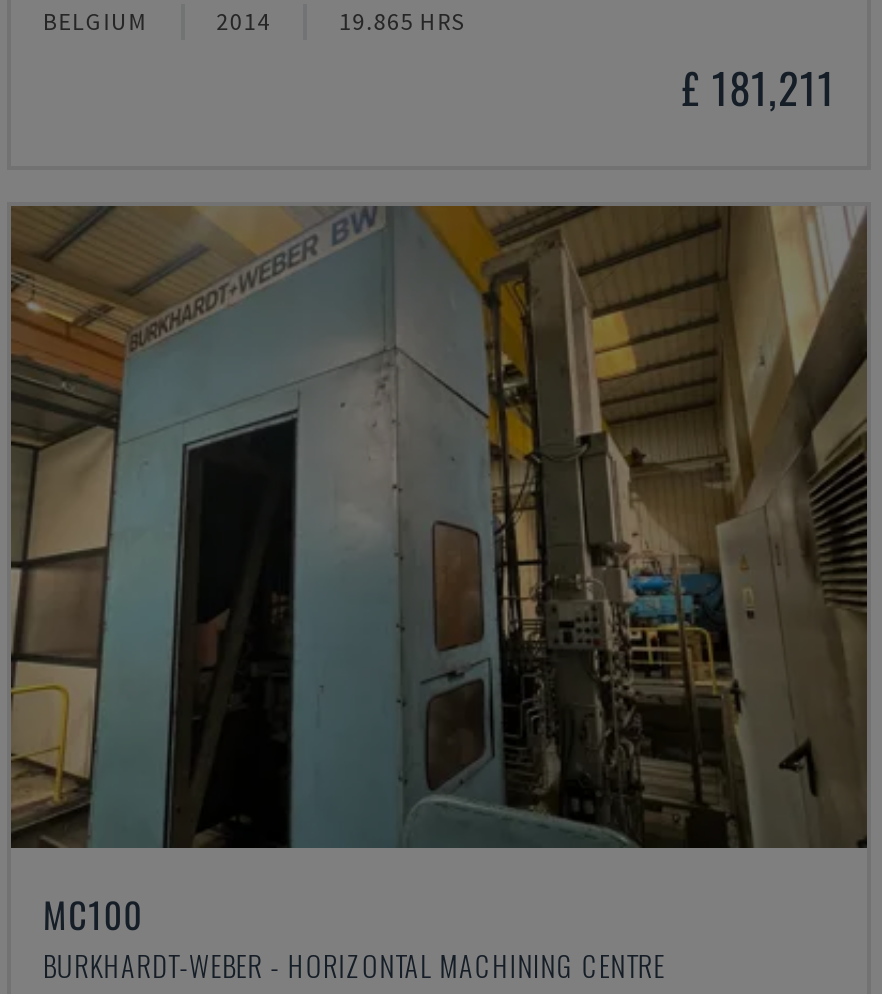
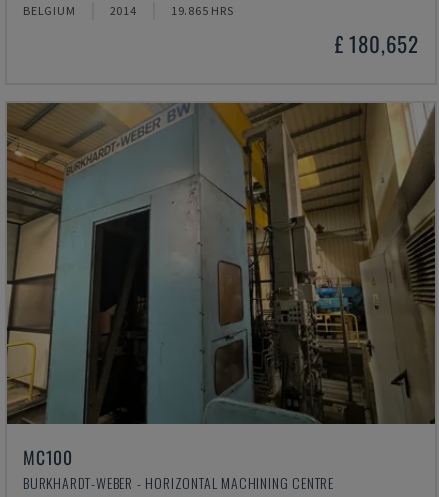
- £ 181,211
+ £ 180,652
